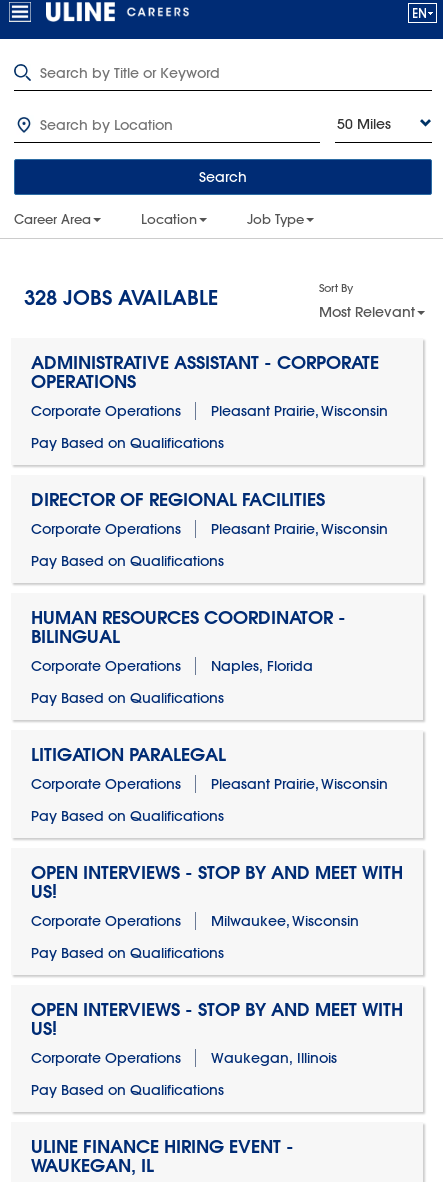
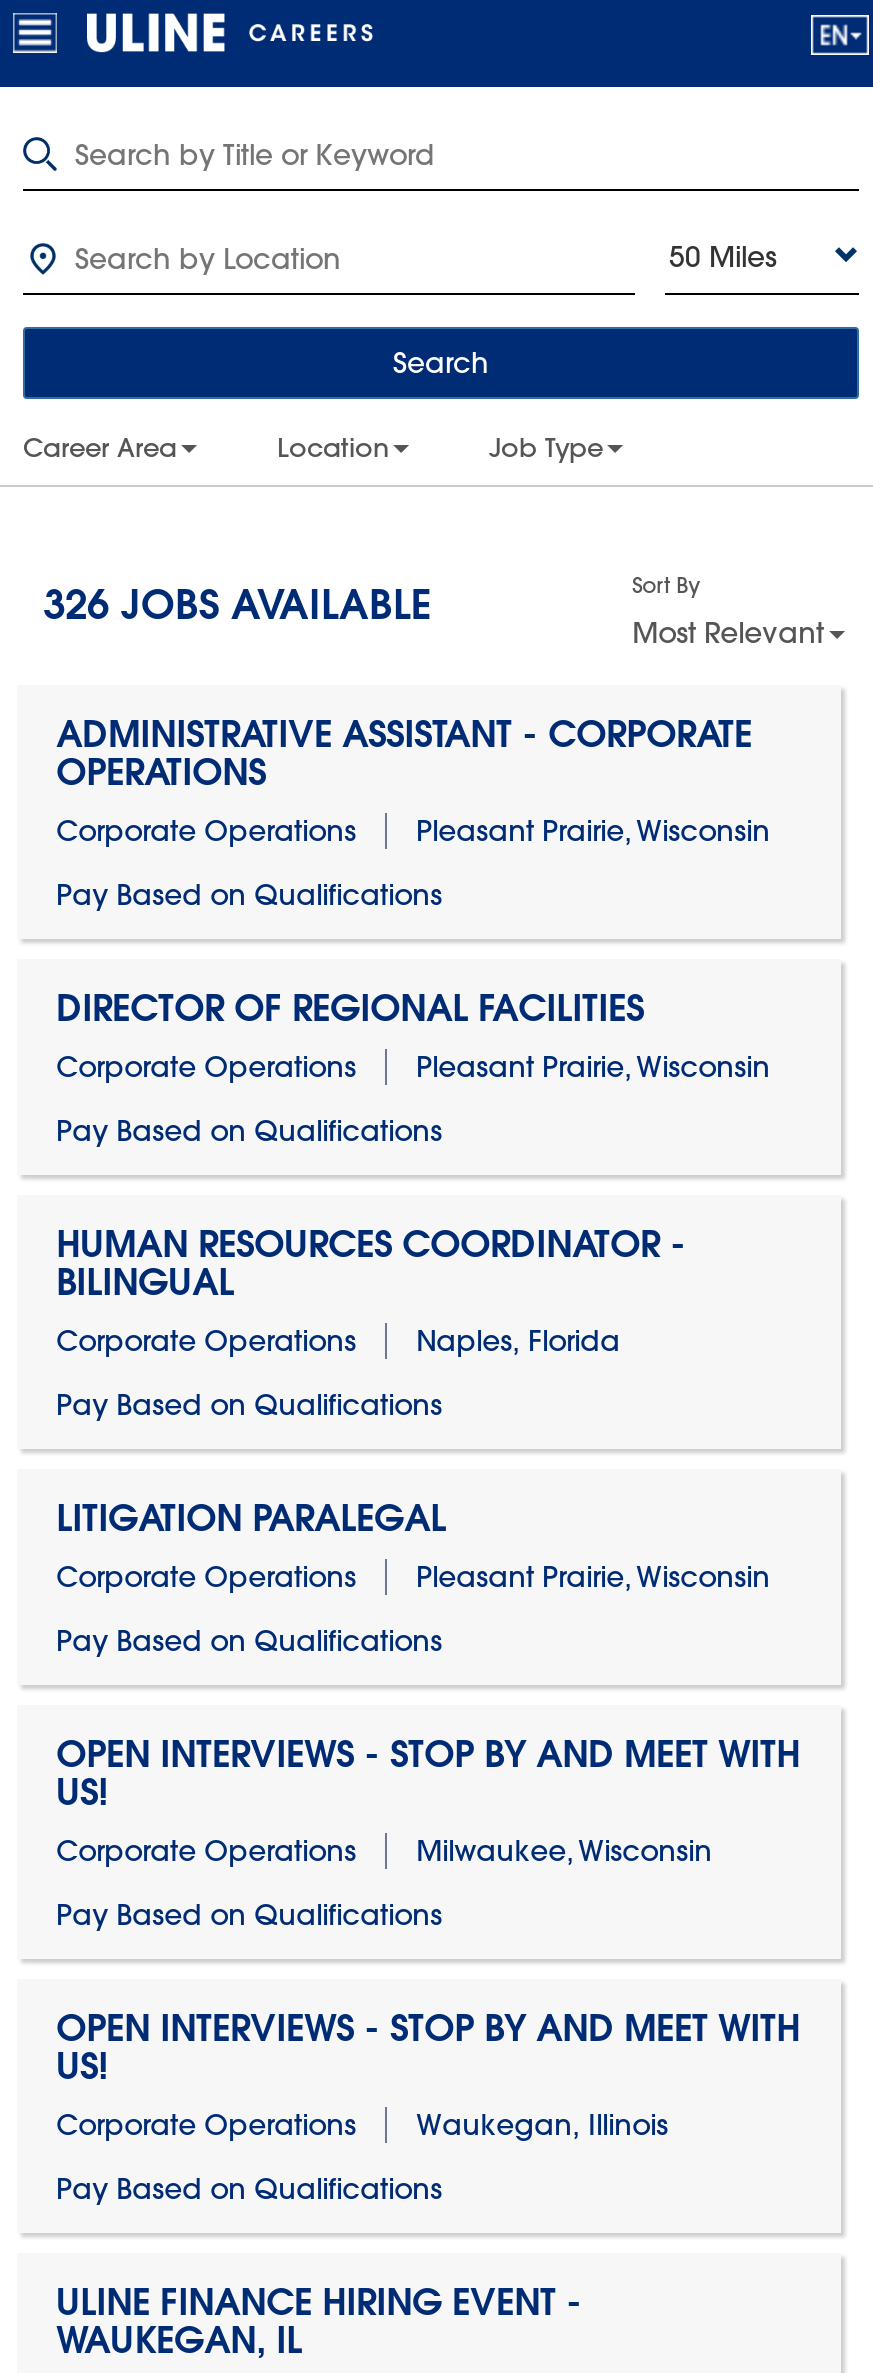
- 328 JOBS AVAILABLE
+ 326 JOBS AVAILABLE
